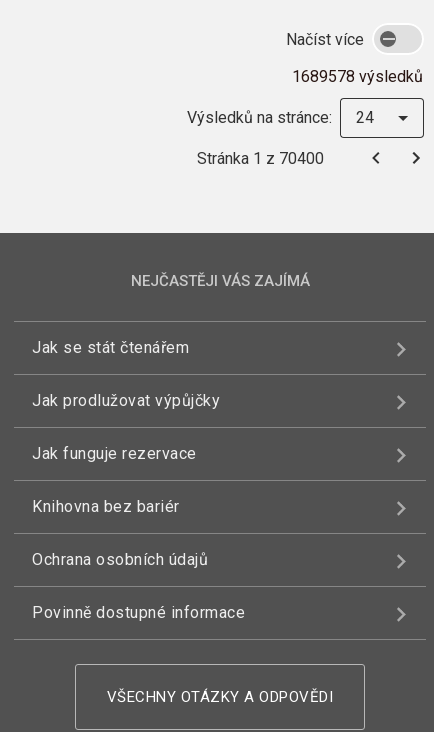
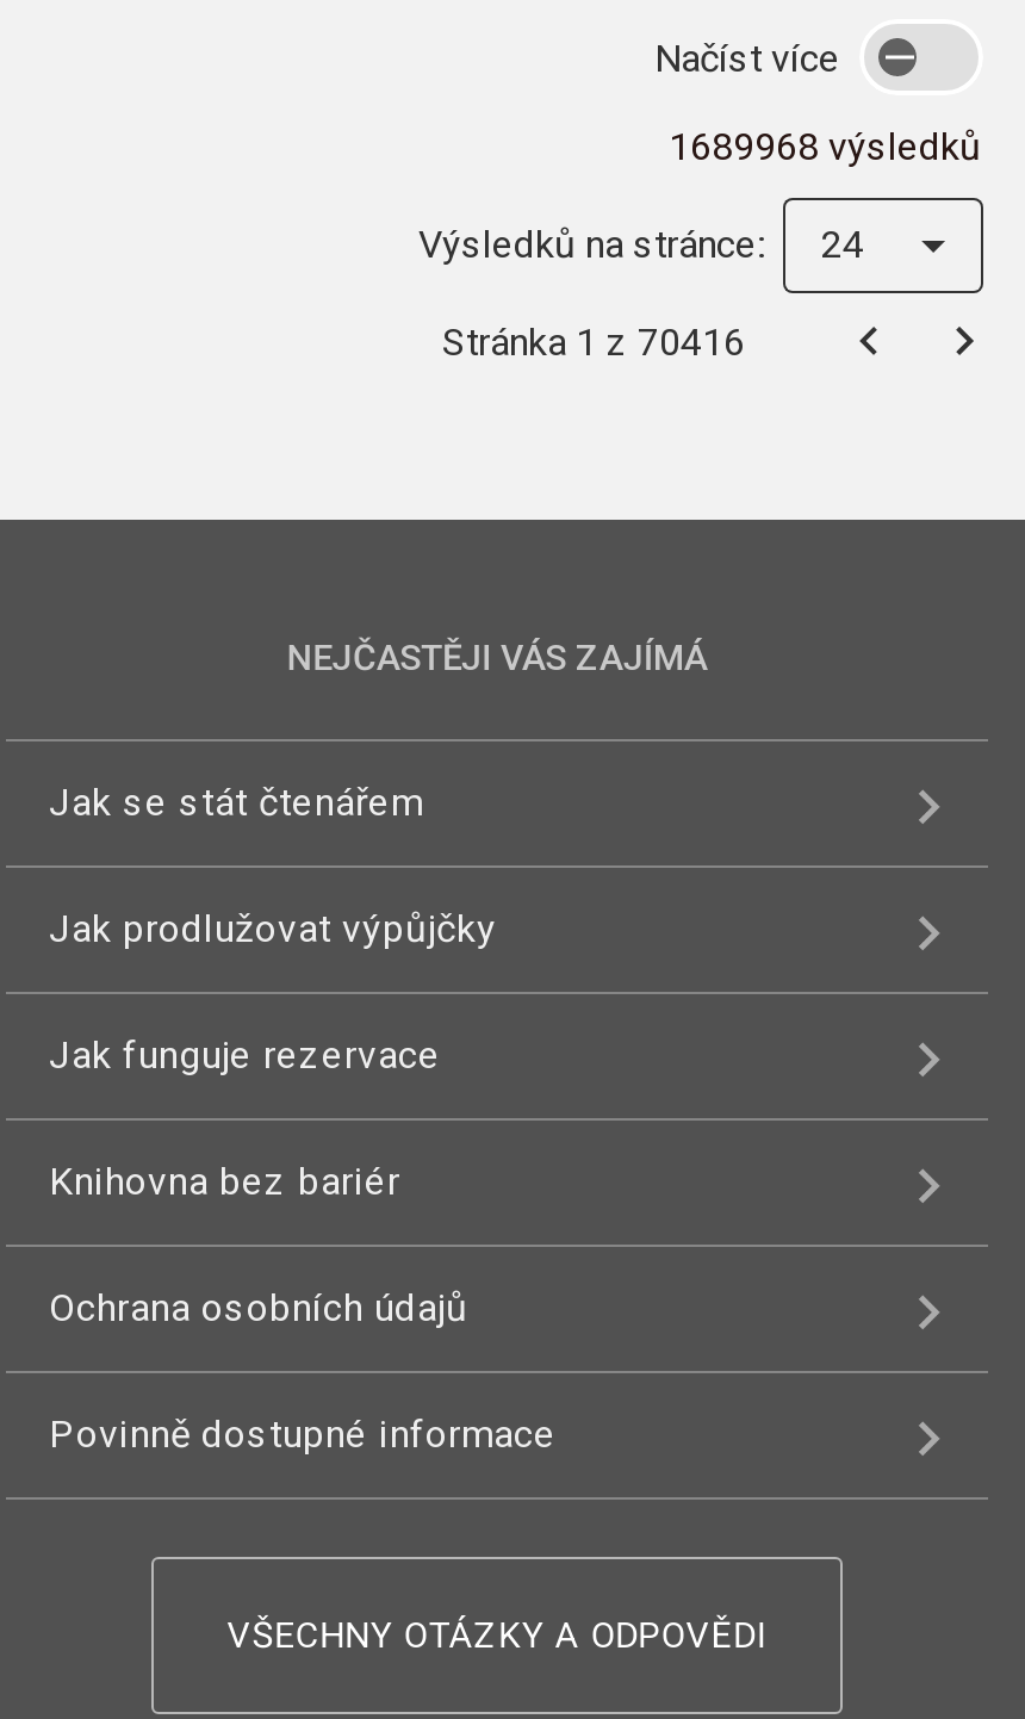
- 1689578 výsledků
+ 1689968 výsledků

- Stránka 1 z 70400
+ Stránka 1 z 70416
